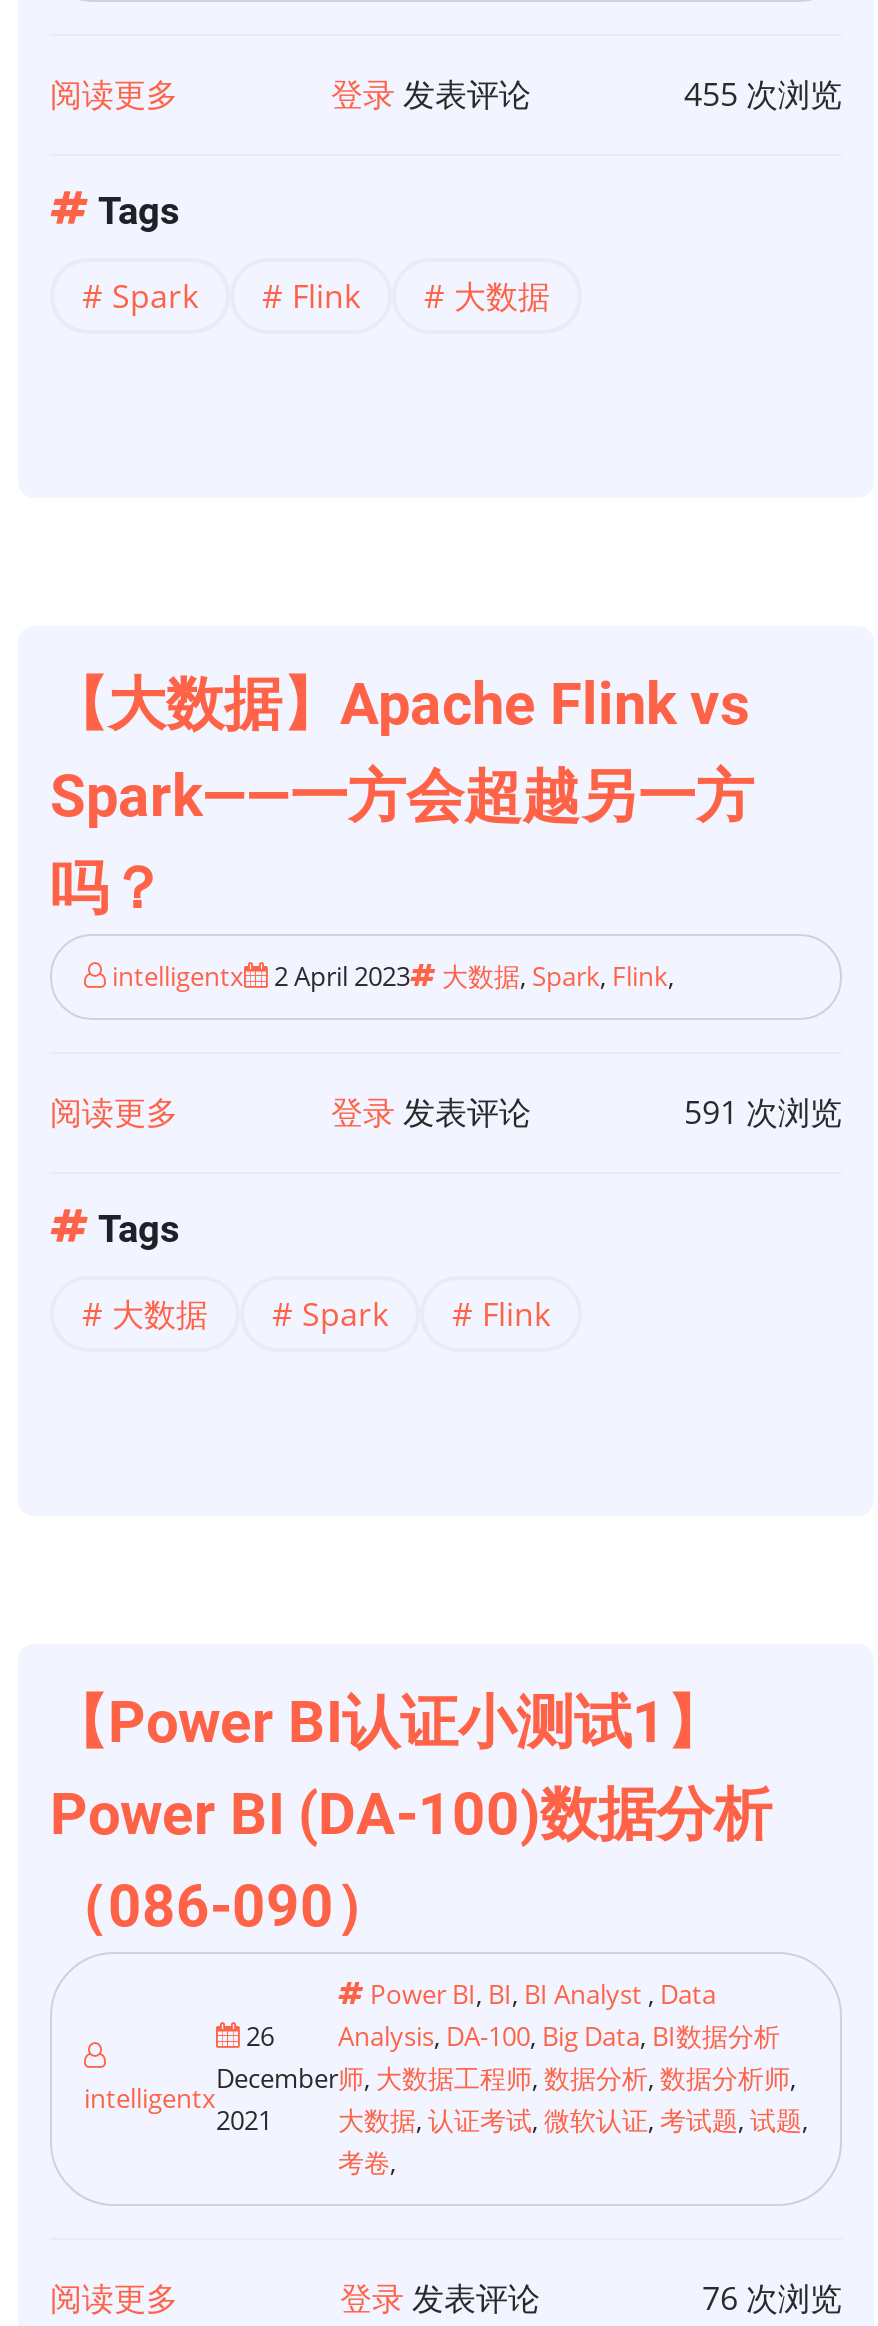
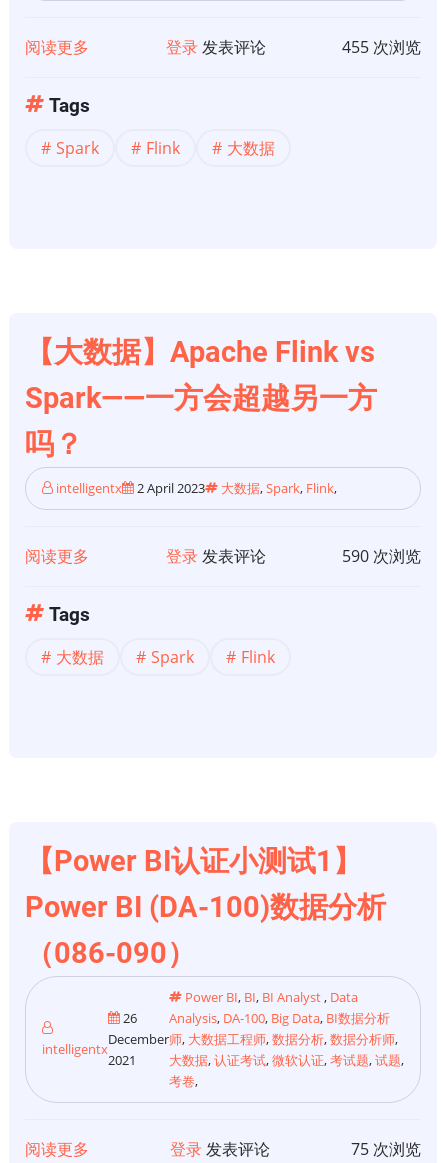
- 591 次浏览
+ 590 次浏览

- 76 次浏览
+ 75 次浏览
